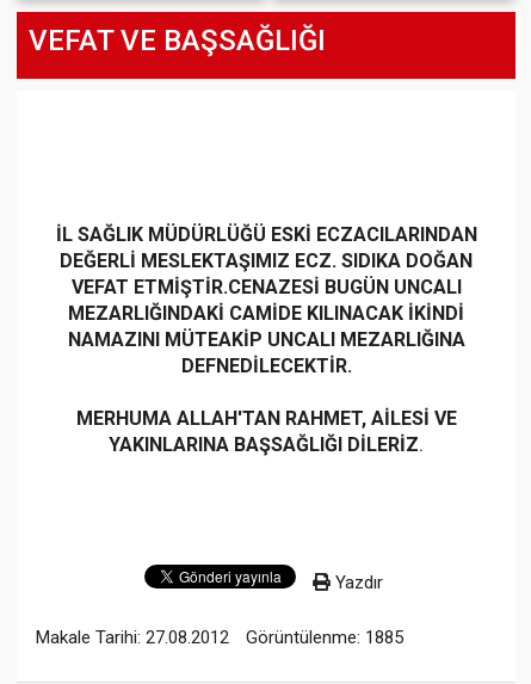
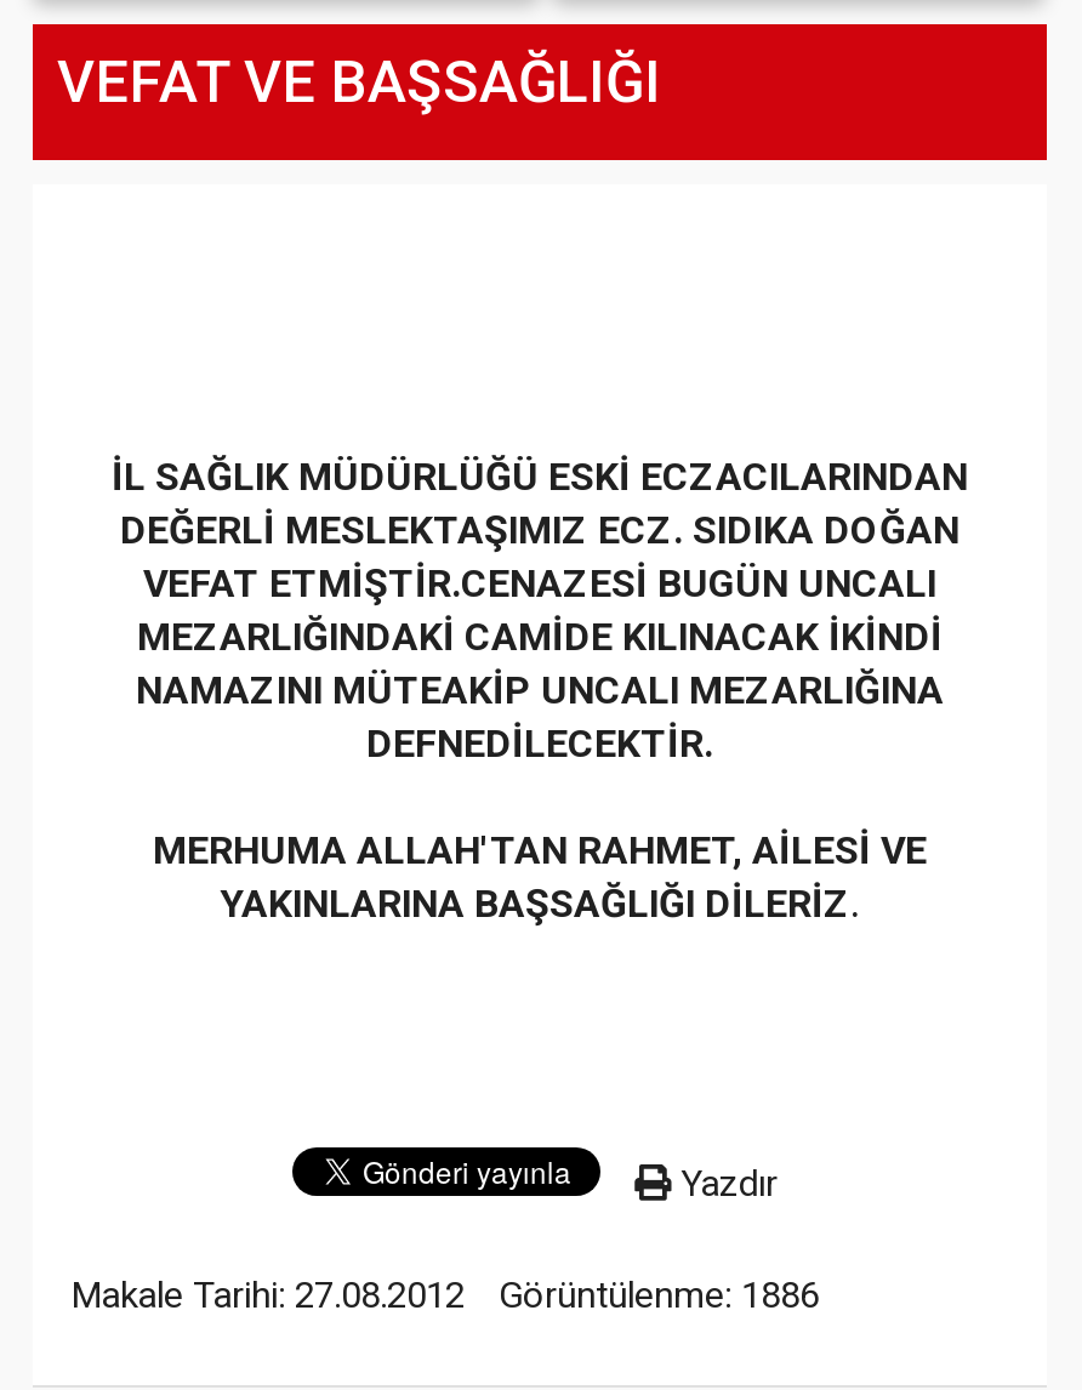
- Görüntülenme: 1885
+ Görüntülenme: 1886
